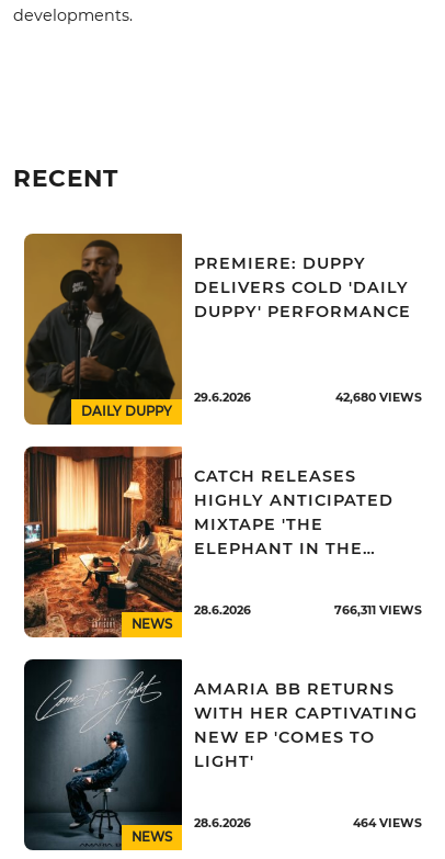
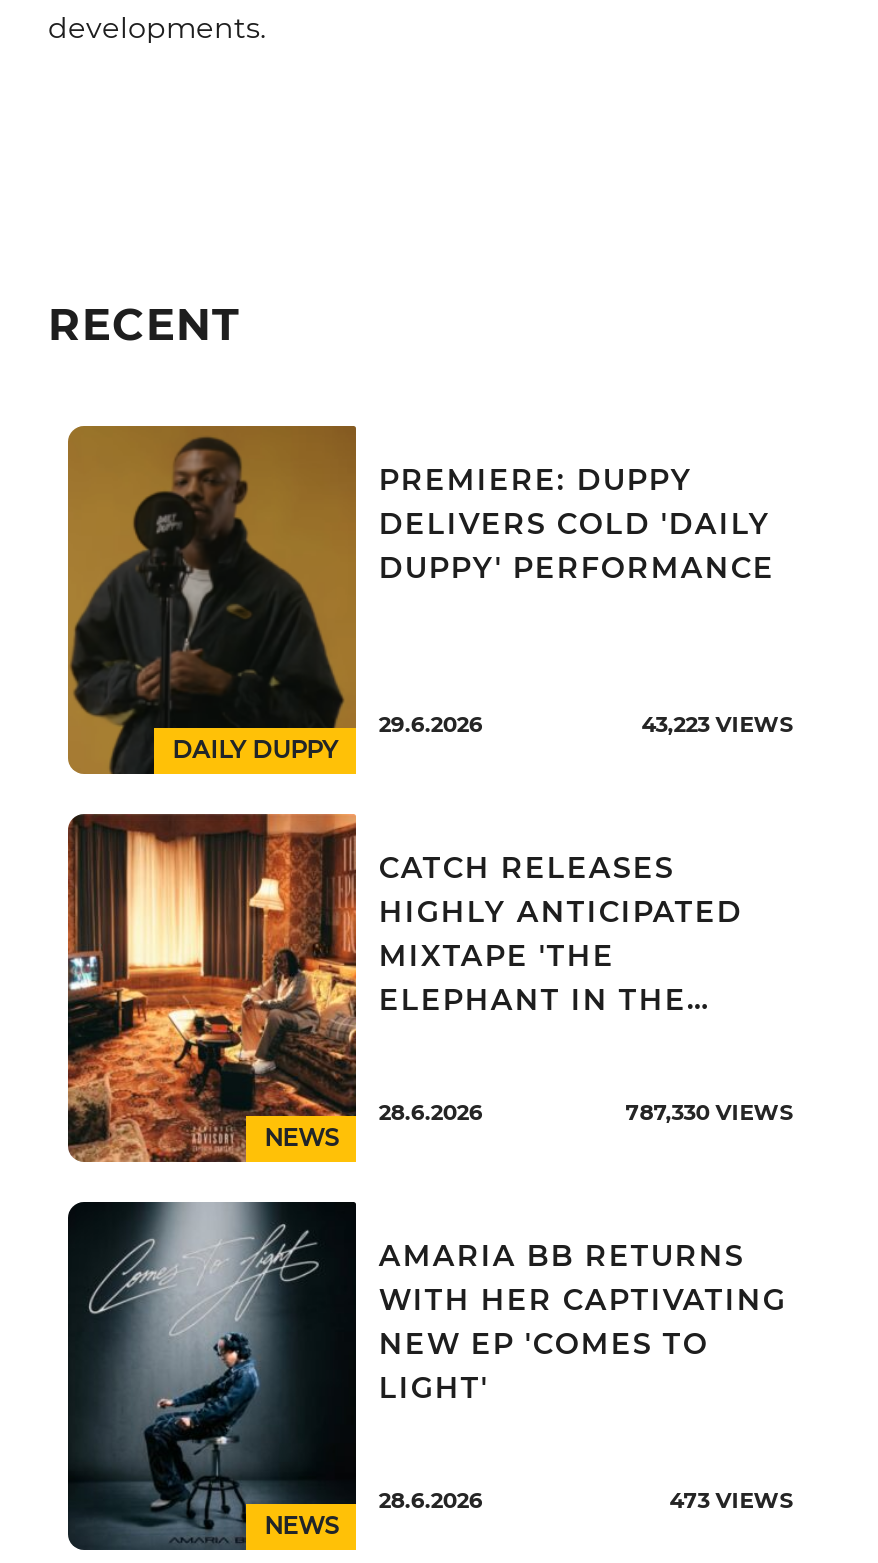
- 42,680 VIEWS
+ 43,223 VIEWS

- 766,311 VIEWS
+ 787,330 VIEWS

- 464 VIEWS
+ 473 VIEWS
